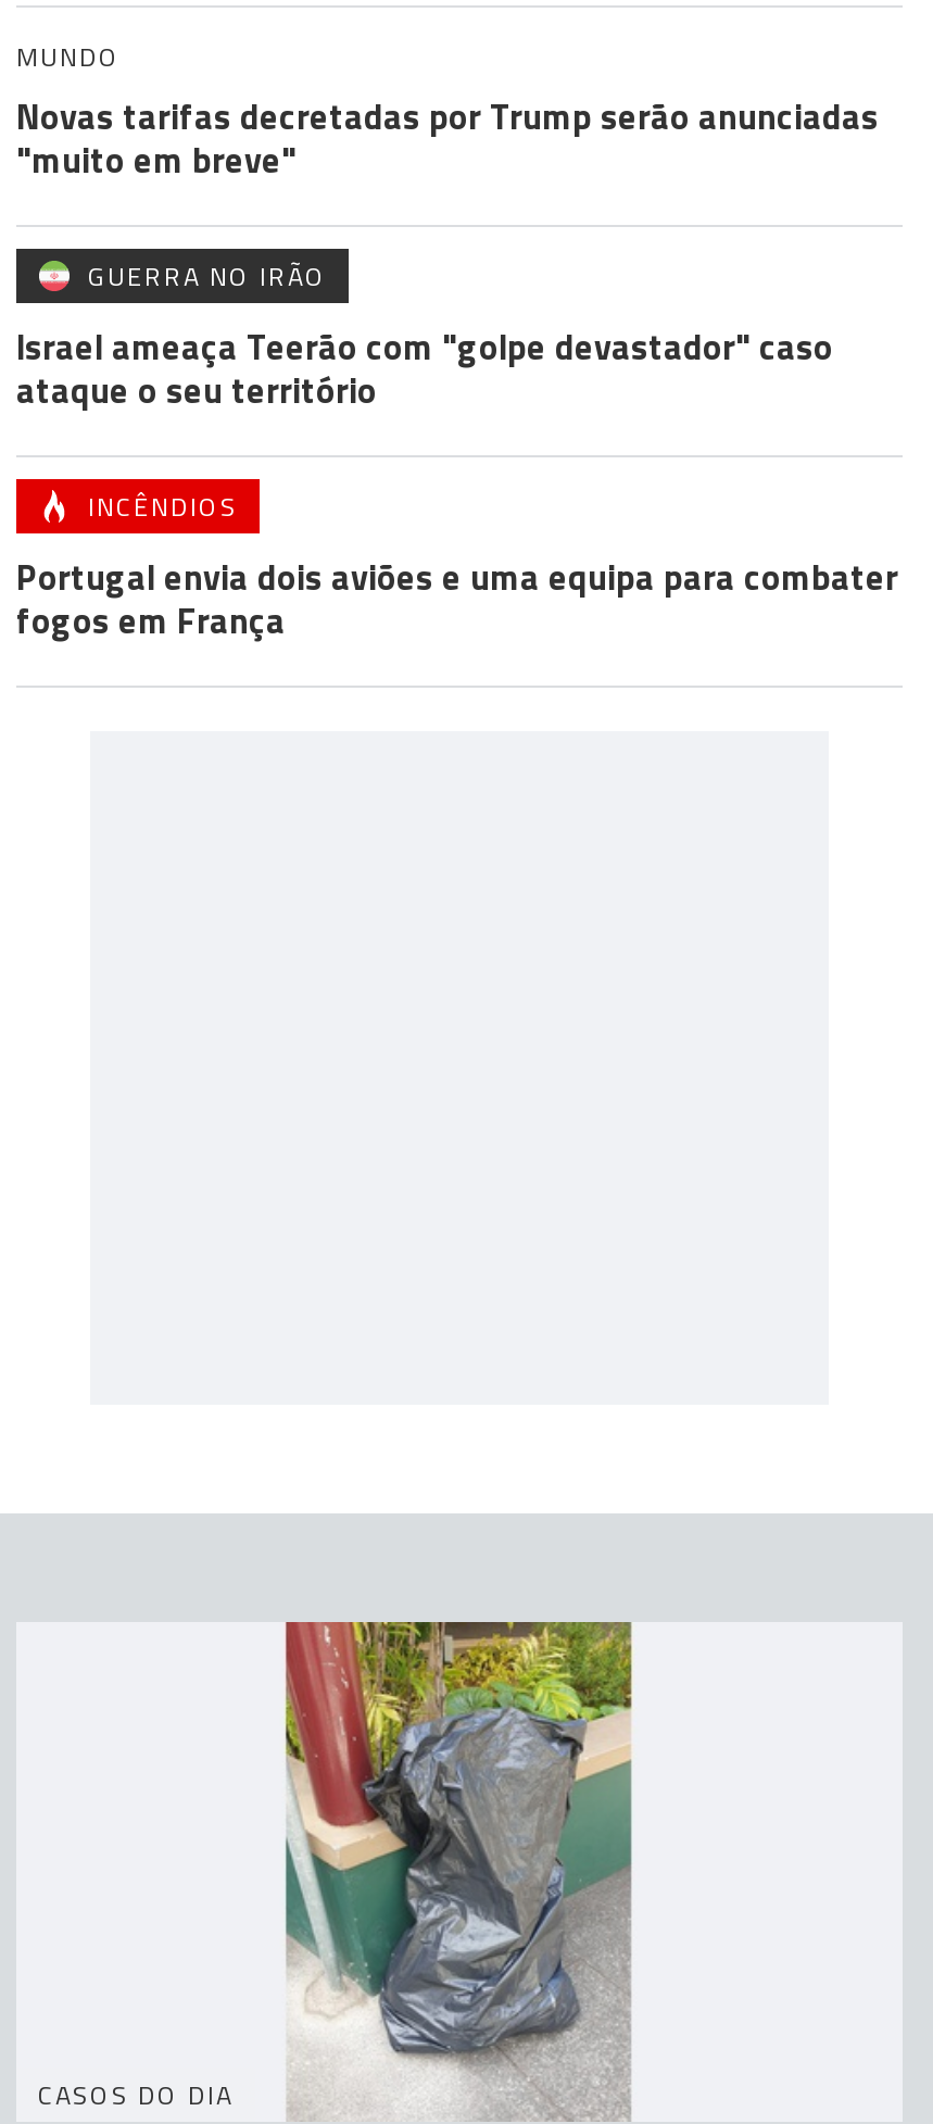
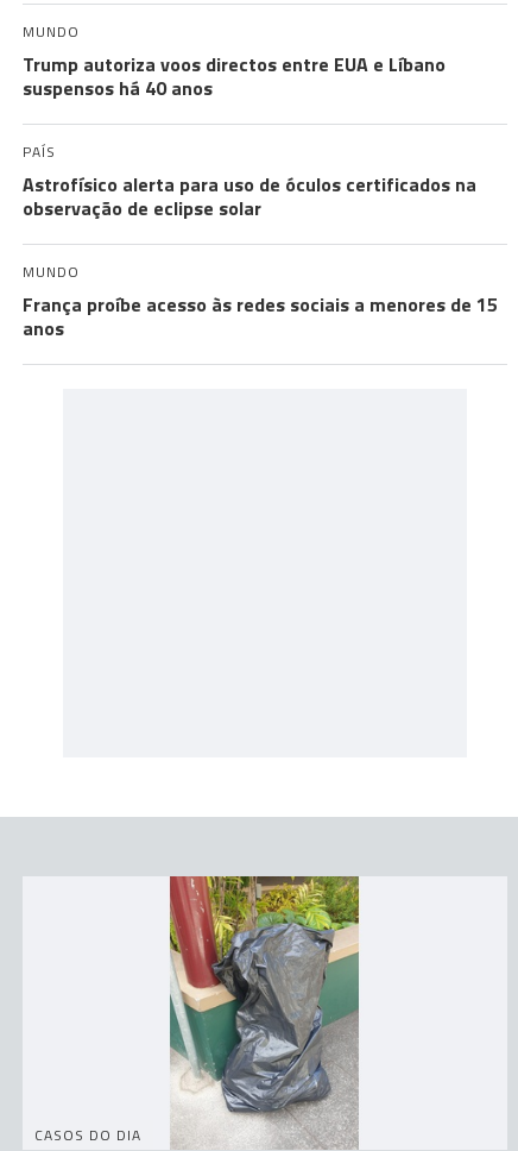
- Novas tarifas decretadas por Trump serão anunciadas
- "muito em breve"
- GUERRA NO IRÃO
- Israel ameaça Teerão com "golpe devastador" caso
- ataque o seu território
- INCÊNDIOS
- Portugal envia dois aviões e uma equipa para combater
- fogos em França
+ Trump autoriza voos directos entre EUA e Líbano
+ suspensos há 40 anos
+ PAÍS
+ Astrofísico alerta para uso de óculos certificados na
+ observação de eclipse solar
+ MUNDO
+ França proíbe acesso às redes sociais a menores de 15
+ anos
